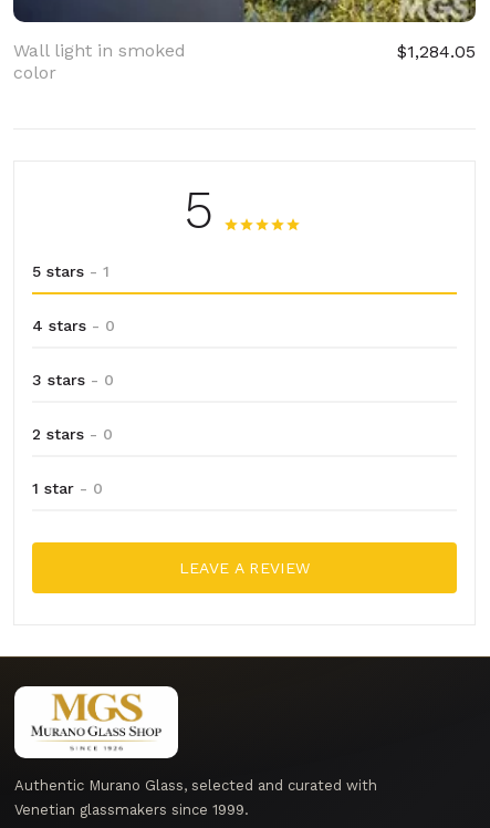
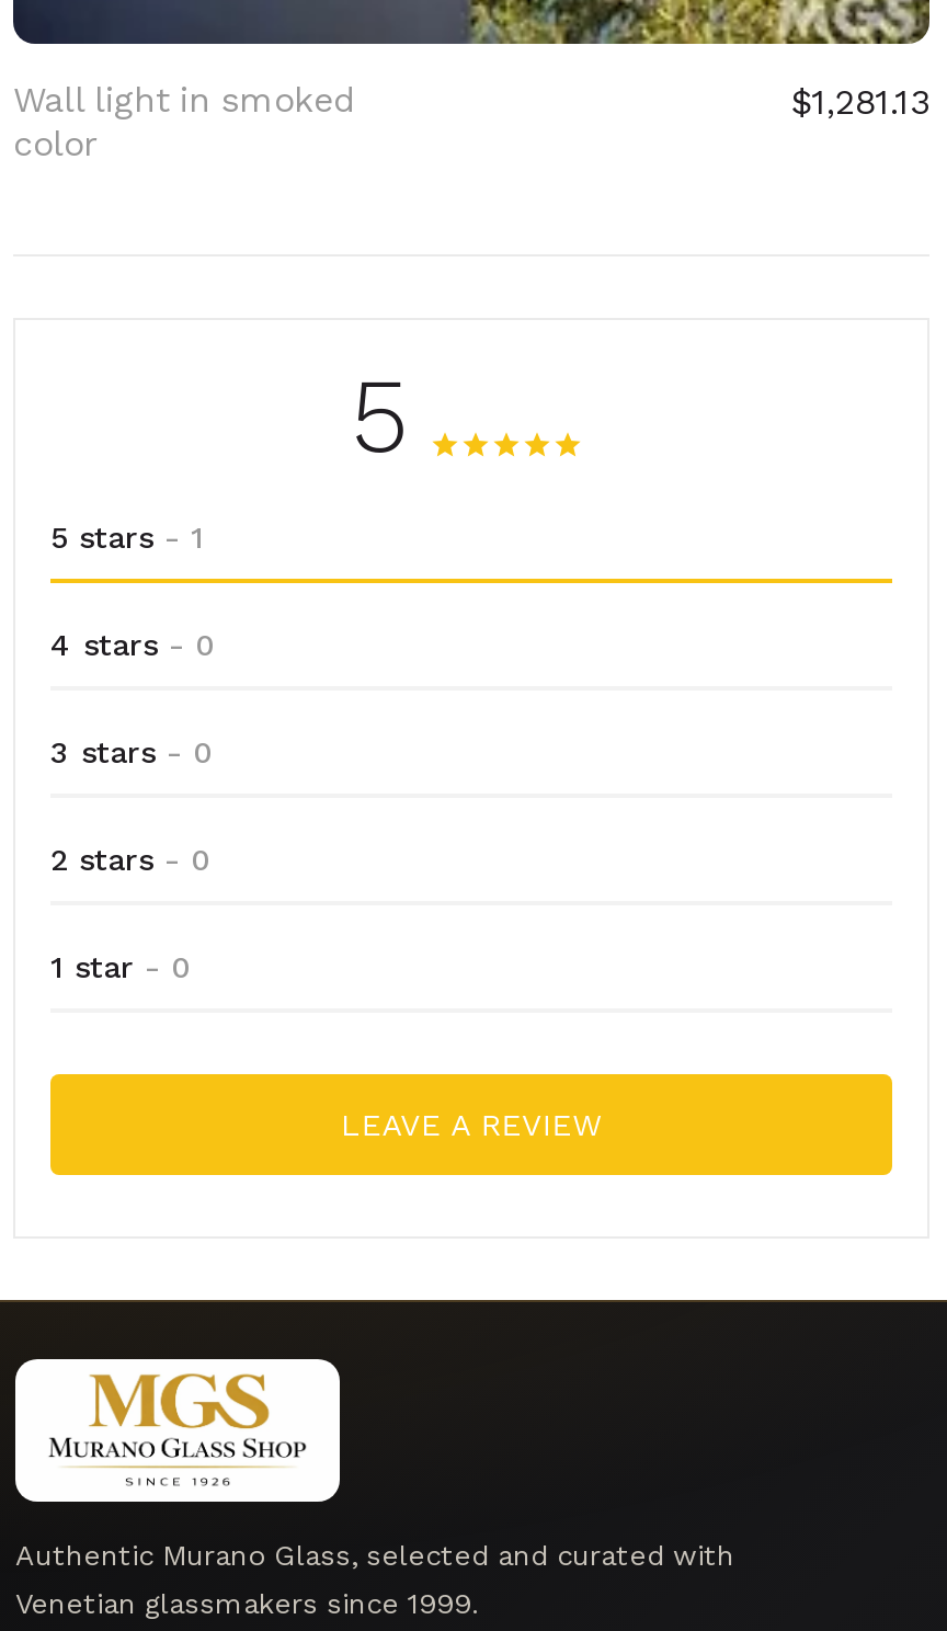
- $1,284.05
+ $1,281.13
